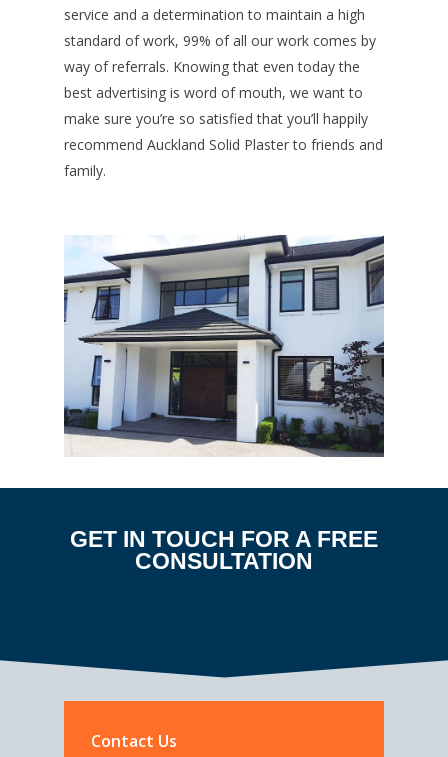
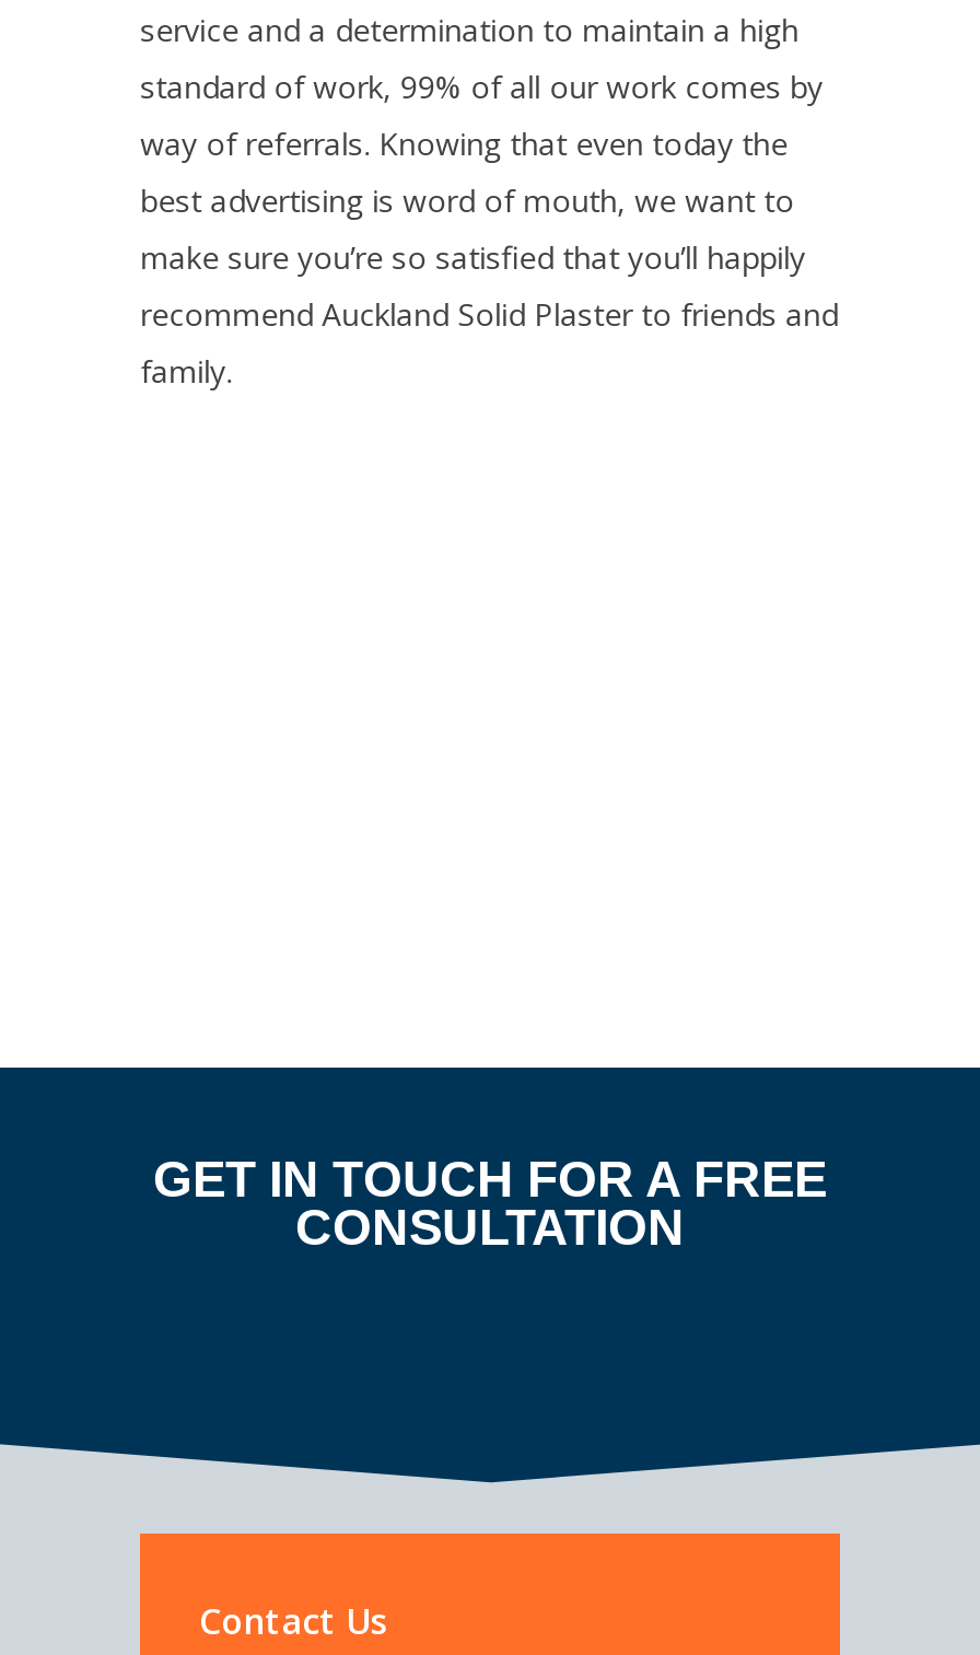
- [image]
